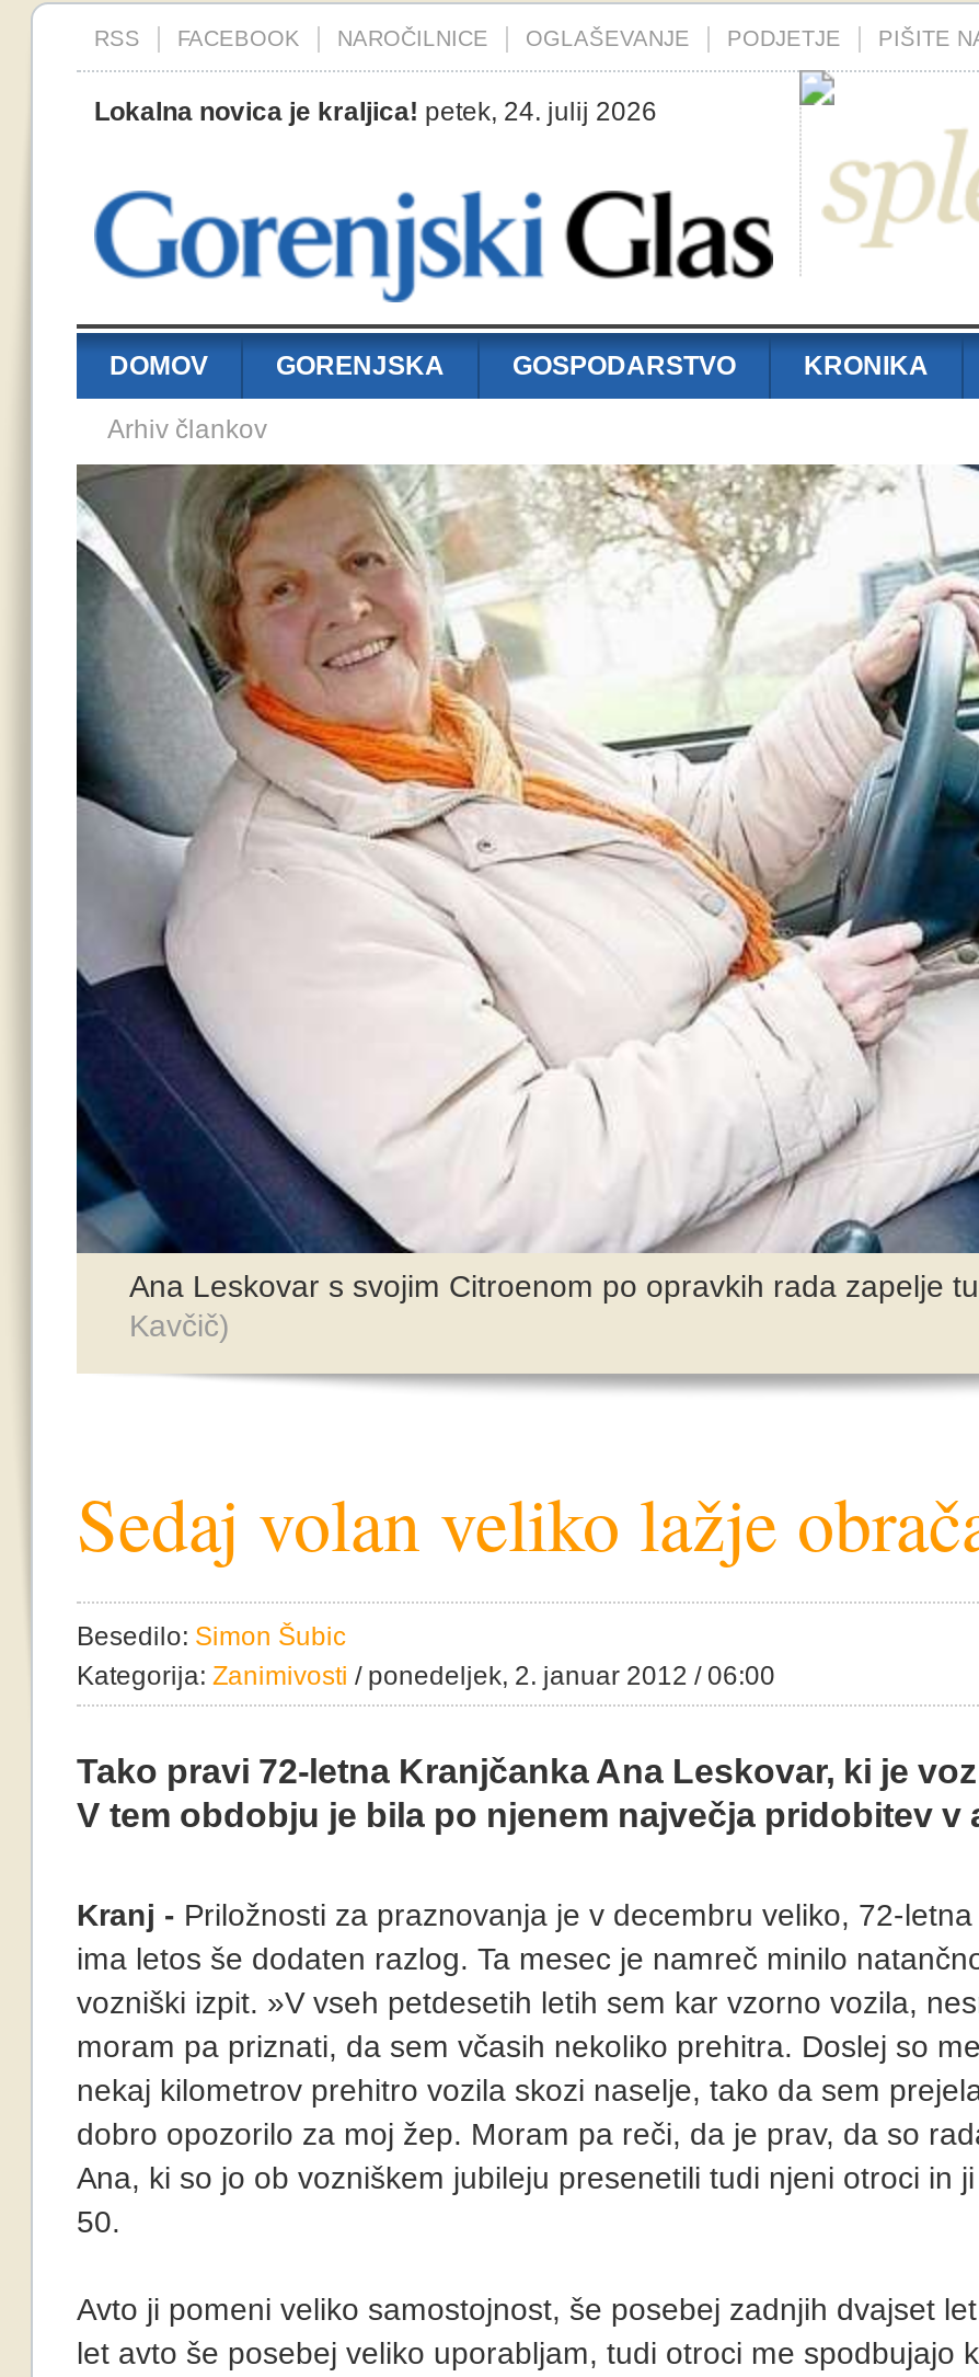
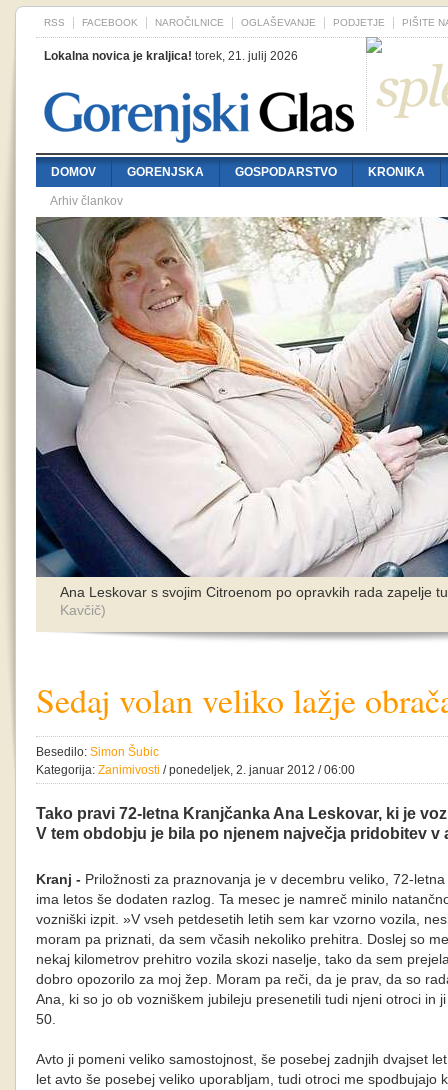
- Lokalna novica je kraljica! petek, 24. julij 2026
+ Lokalna novica je kraljica! torek, 21. julij 2026
